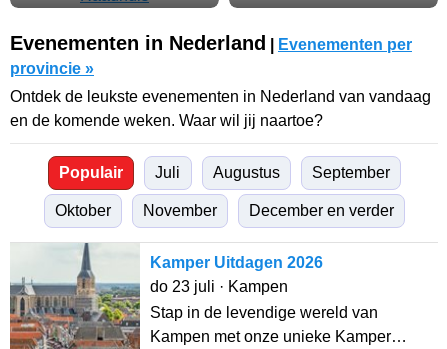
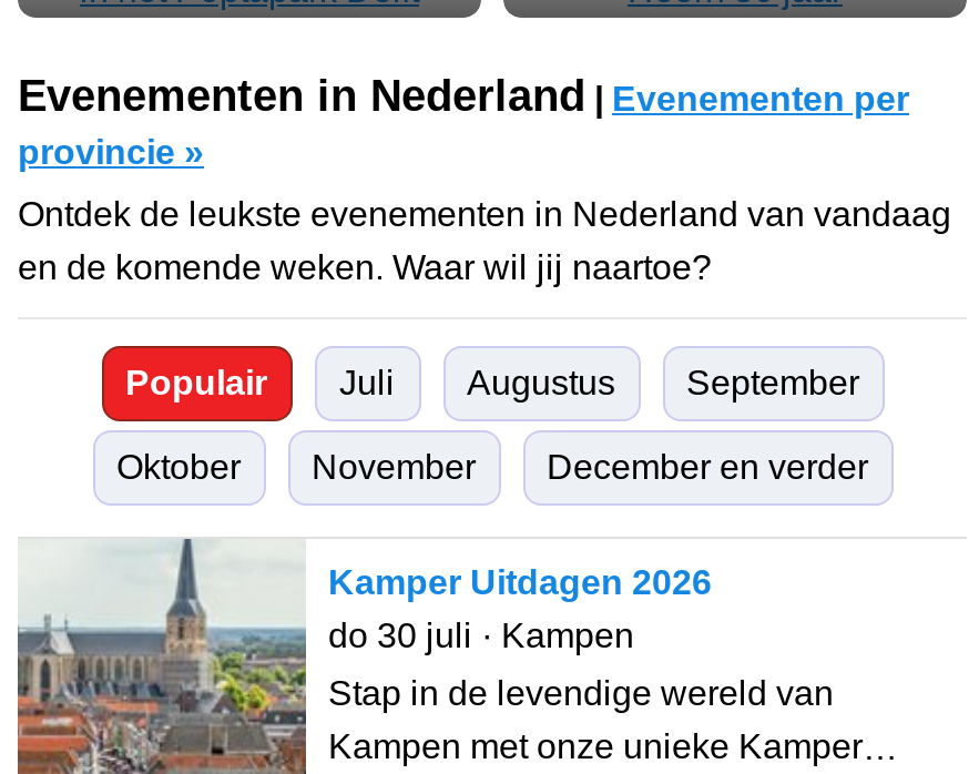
- do 23 juli · Kampen
+ do 30 juli · Kampen
